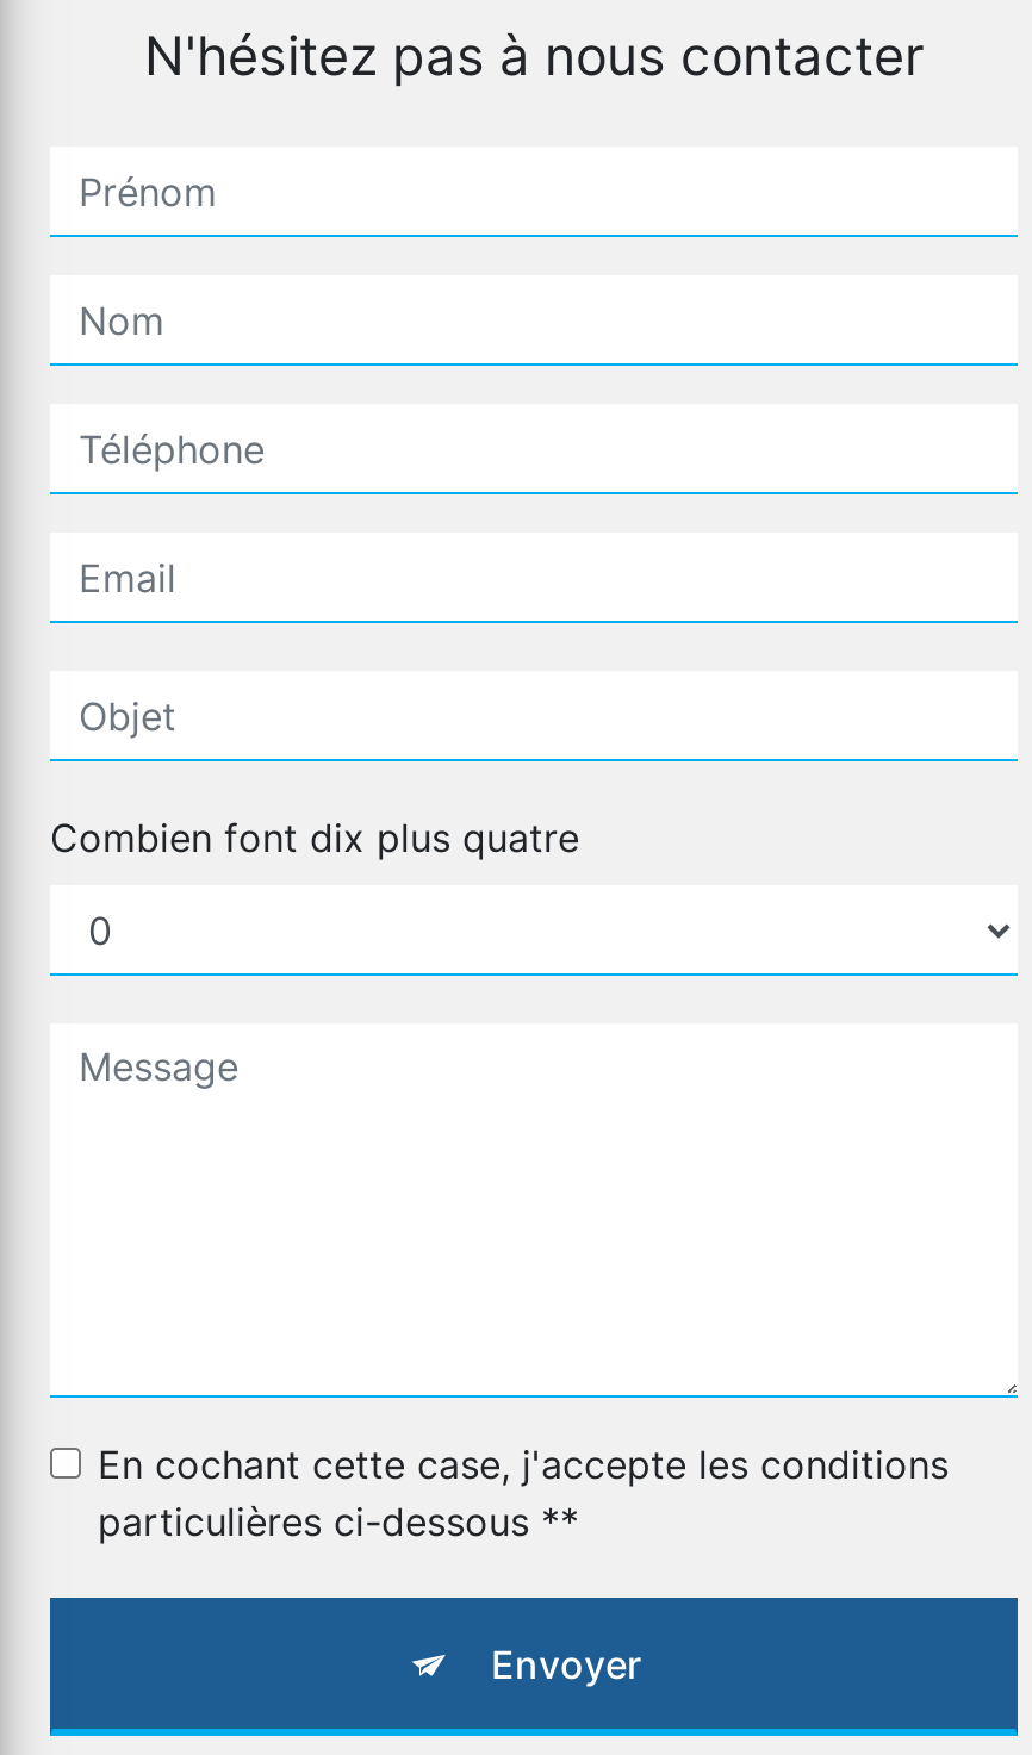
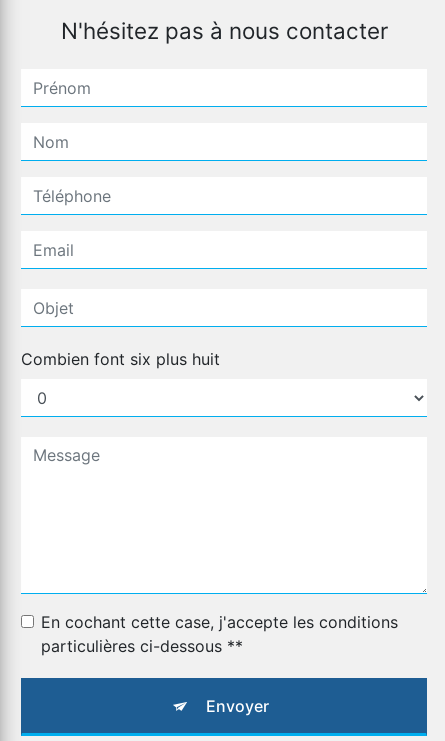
- Combien font dix plus quatre
+ Combien font six plus huit
